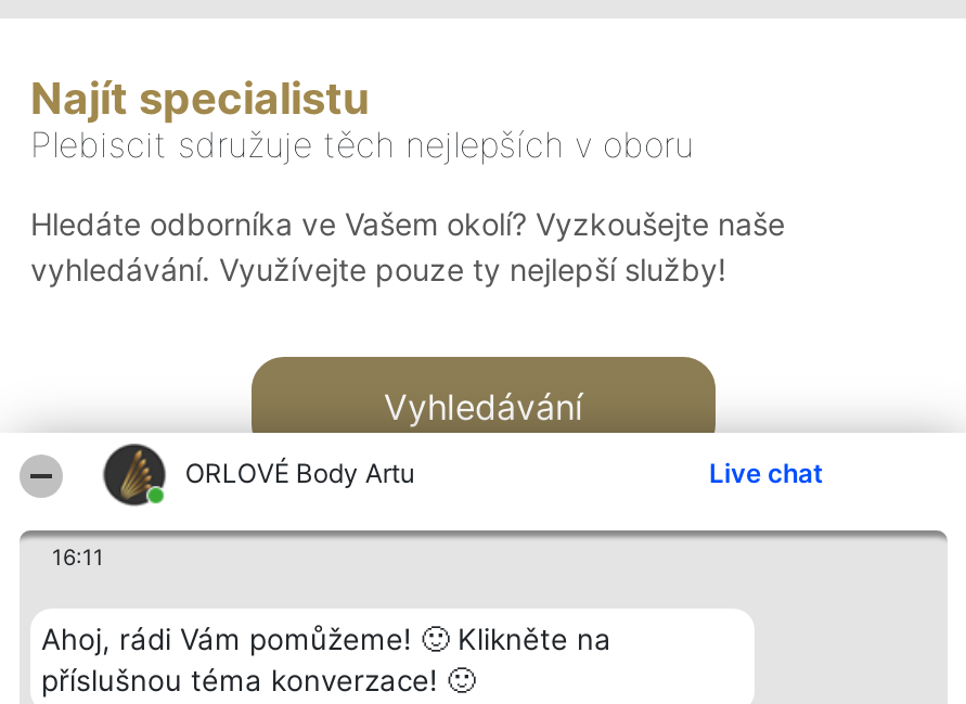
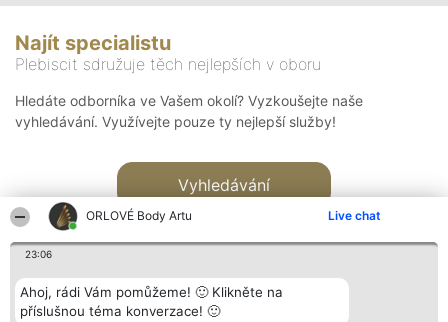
- 16:11
+ 23:06
